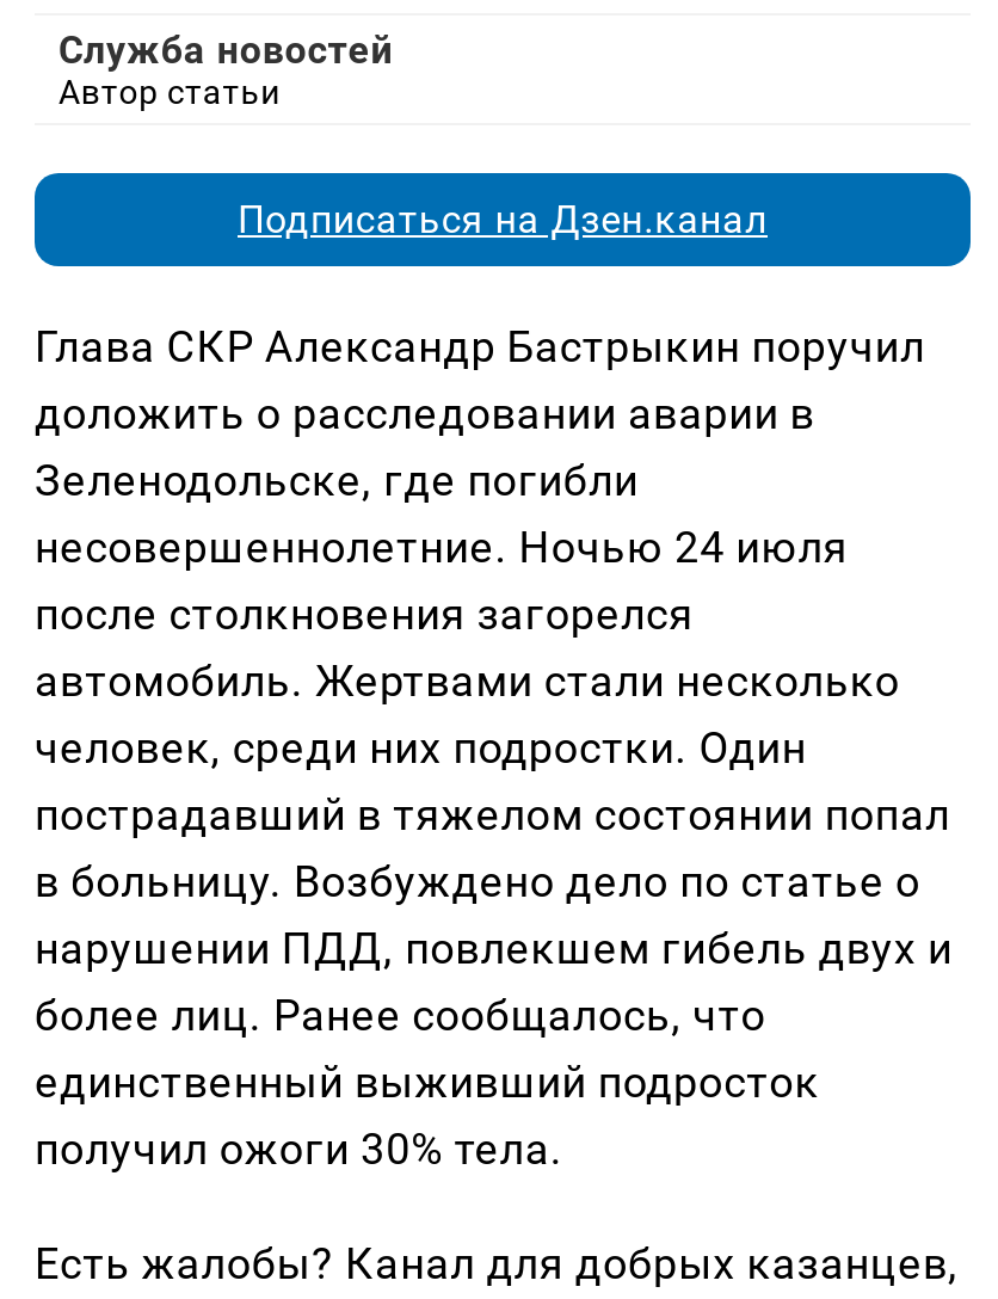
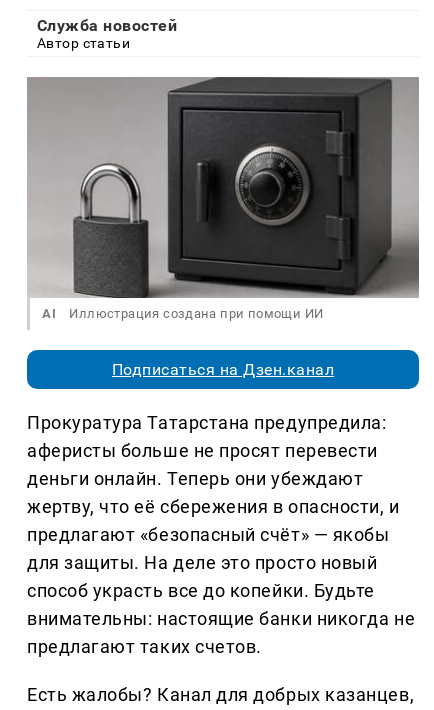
+ [image]
+ AI
+ Иллюстрация создана при помощи ИИ

moved down: Подписаться на Дзен.канал

- Глава СКР Александр Бастрыкин поручил
- доложить о расследовании аварии в
- Зеленодольске, где погибли
- несовершеннолетние. Ночью 24 июля
- после столкновения загорелся
- автомобиль. Жертвами стали несколько
- человек, среди них подростки. Один
- пострадавший в тяжелом состоянии попал
- в больницу. Возбуждено дело по статье о
- нарушении ПДД, повлекшем гибель двух и
- более лиц. Ранее сообщалось, что
- единственный выживший подросток
- получил ожоги 30% тела.
+ Прокуратура Татарстана предупредила:
+ аферисты больше не просят перевести
+ деньги онлайн. Теперь они убеждают
+ жертву, что её сбережения в опасности, и
+ предлагают «безопасный счёт» — якобы
+ для защиты. На деле это просто новый
+ способ украсть все до копейки. Будьте
+ внимательны: настоящие банки никогда не
+ предлагают таких счетов.
